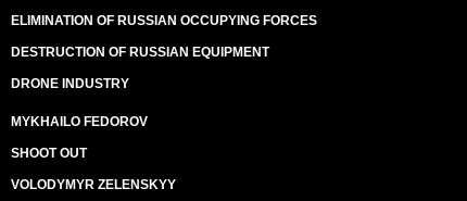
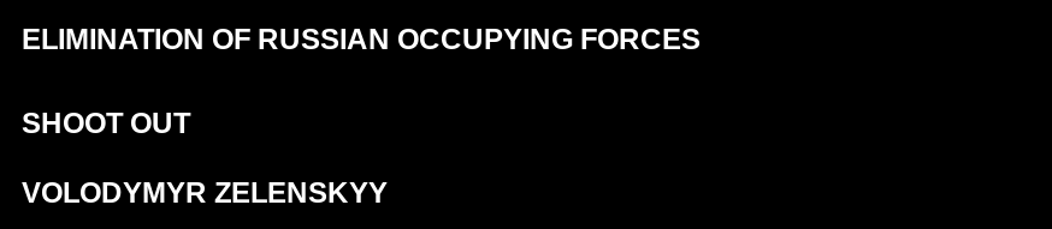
- DESTRUCTION OF RUSSIAN EQUIPMENT
- DRONE INDUSTRY
- MYKHAILO FEDOROV
